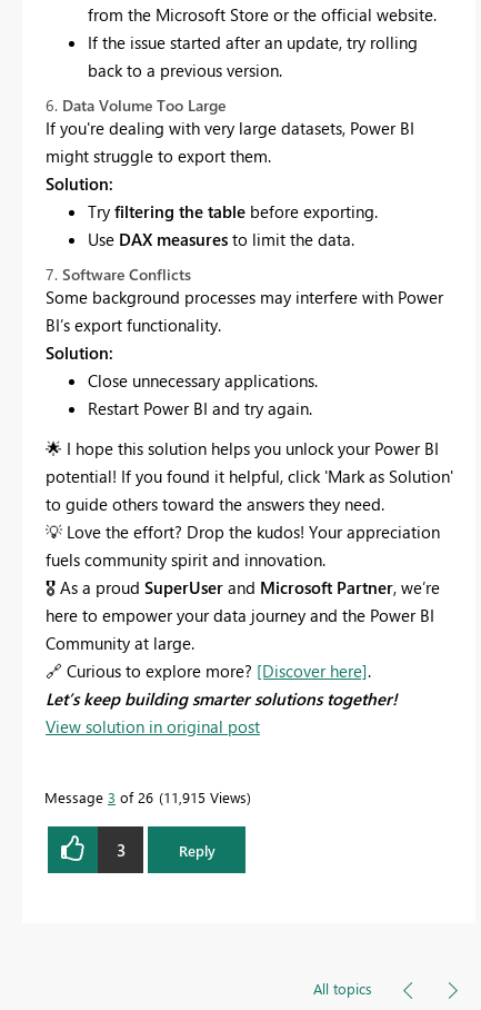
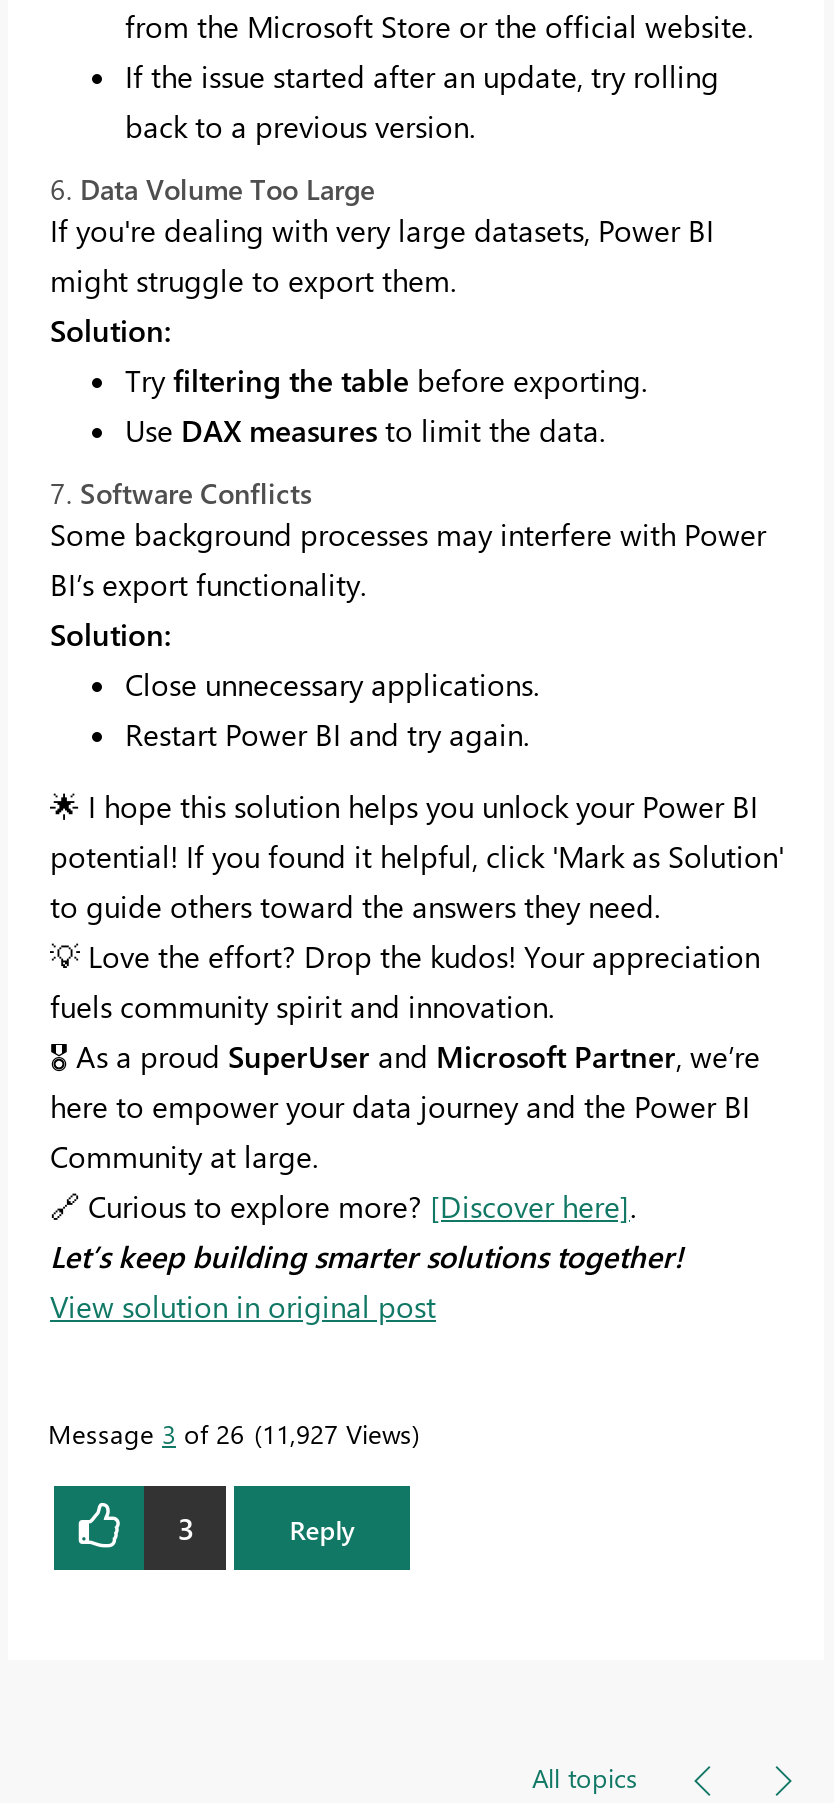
- Message 3 of 26 11,915 Views
+ Message 3 of 26 11,927 Views
